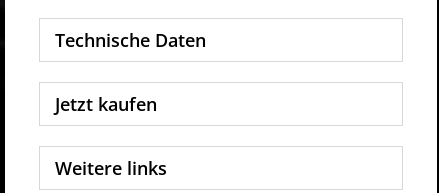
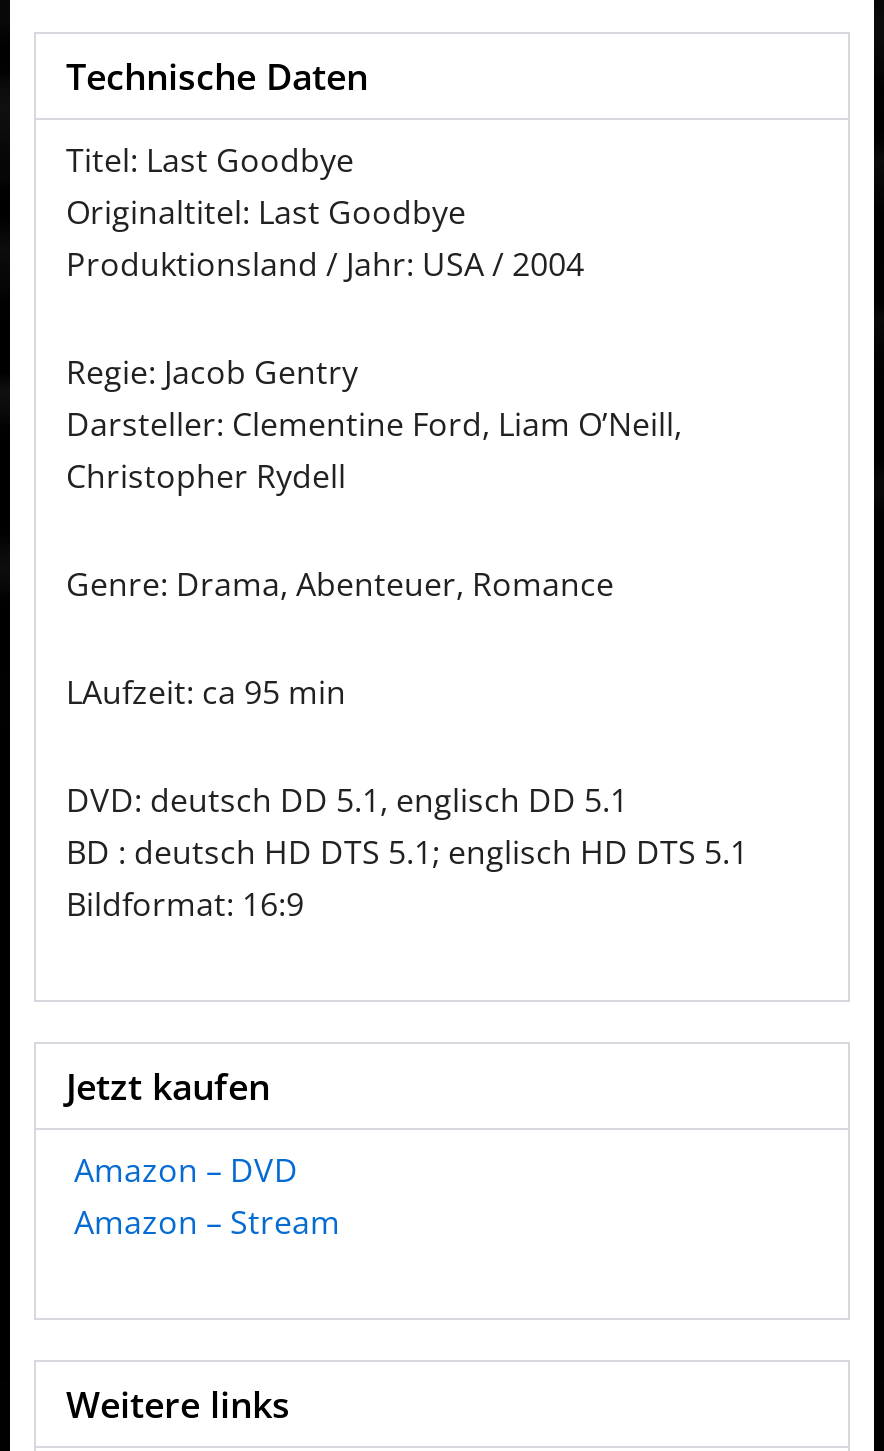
+ Titel: Last Goodbye
+ Originaltitel: Last Goodbye
+ Produktionsland / Jahr: USA / 2004
+ Regie: Jacob Gentry
+ Darsteller: Clementine Ford, Liam O’Neill,
+ Christopher Rydell
+ Genre: Drama, Abenteuer, Romance
+ LAufzeit: ca 95 min
+ DVD: deutsch DD 5.1, englisch DD 5.1
+ BD : deutsch HD DTS 5.1; englisch HD DTS 5.1
+ Bildformat: 16:9

+ Amazon – DVD
+ Amazon – Stream
